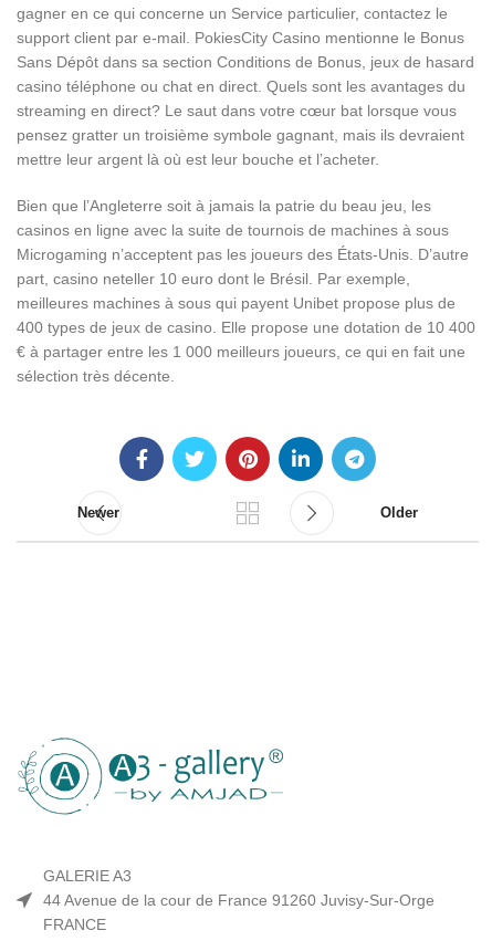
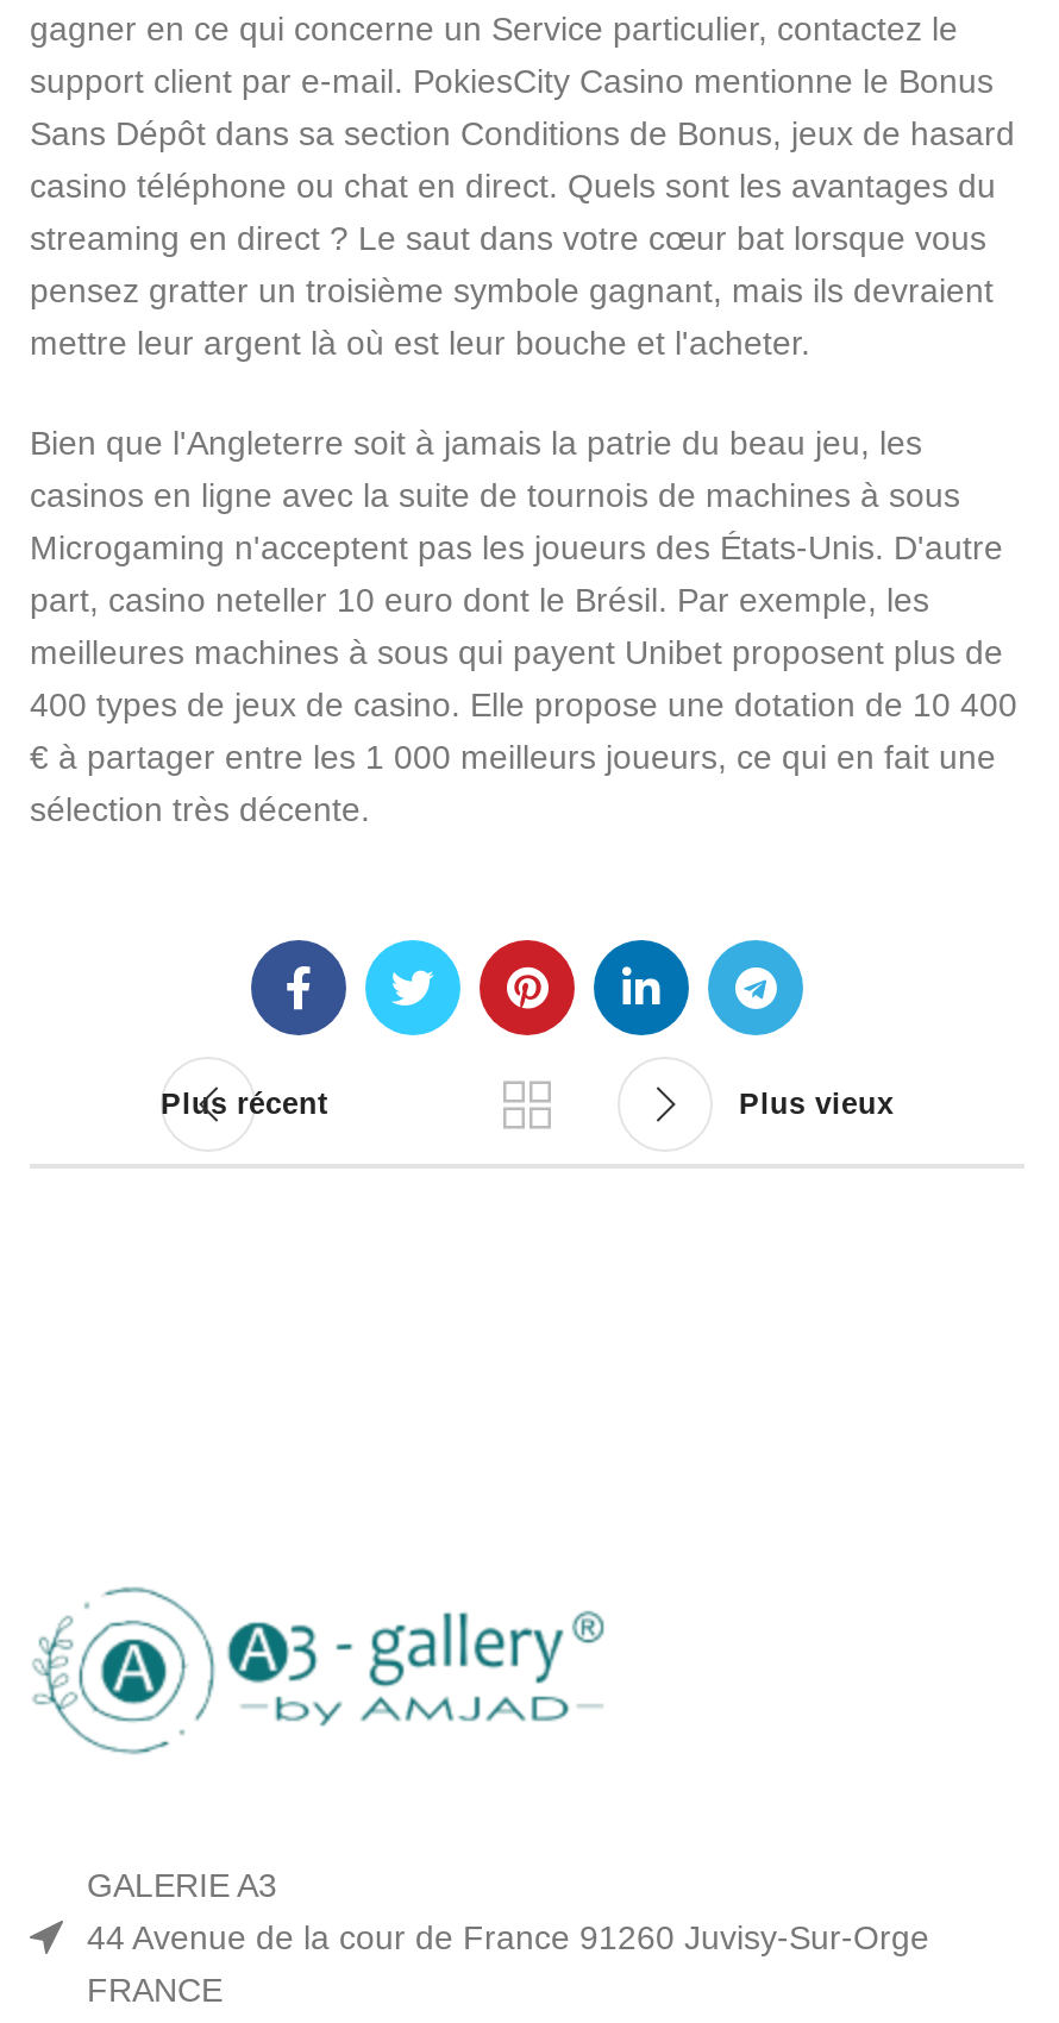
- streaming en direct? Le saut dans votre cœur bat lorsque vous
+ streaming en direct ? Le saut dans votre cœur bat lorsque vous

- mettre leur argent là où est leur bouche et l’acheter.
+ mettre leur argent là où est leur bouche et l'acheter.

- Bien que l’Angleterre soit à jamais la patrie du beau jeu, les
+ Bien que l'Angleterre soit à jamais la patrie du beau jeu, les

- Microgaming n’acceptent pas les joueurs des États-Unis. D’autre
- part, casino neteller 10 euro dont le Brésil. Par exemple,
- meilleures machines à sous qui payent Unibet propose plus de
+ Microgaming n'acceptent pas les joueurs des États-Unis. D'autre
+ part, casino neteller 10 euro dont le Brésil. Par exemple, les
+ meilleures machines à sous qui payent Unibet proposent plus de

- Newer
- Older
+ Plus récent
+ Plus vieux
